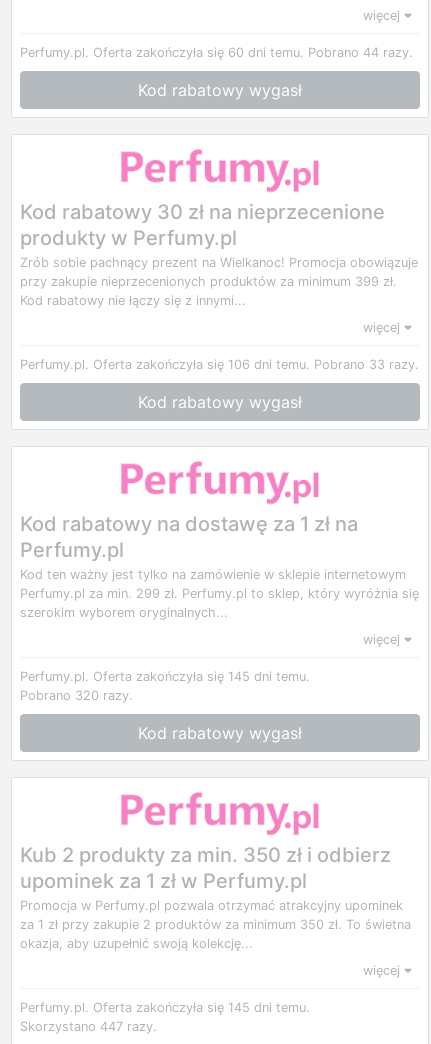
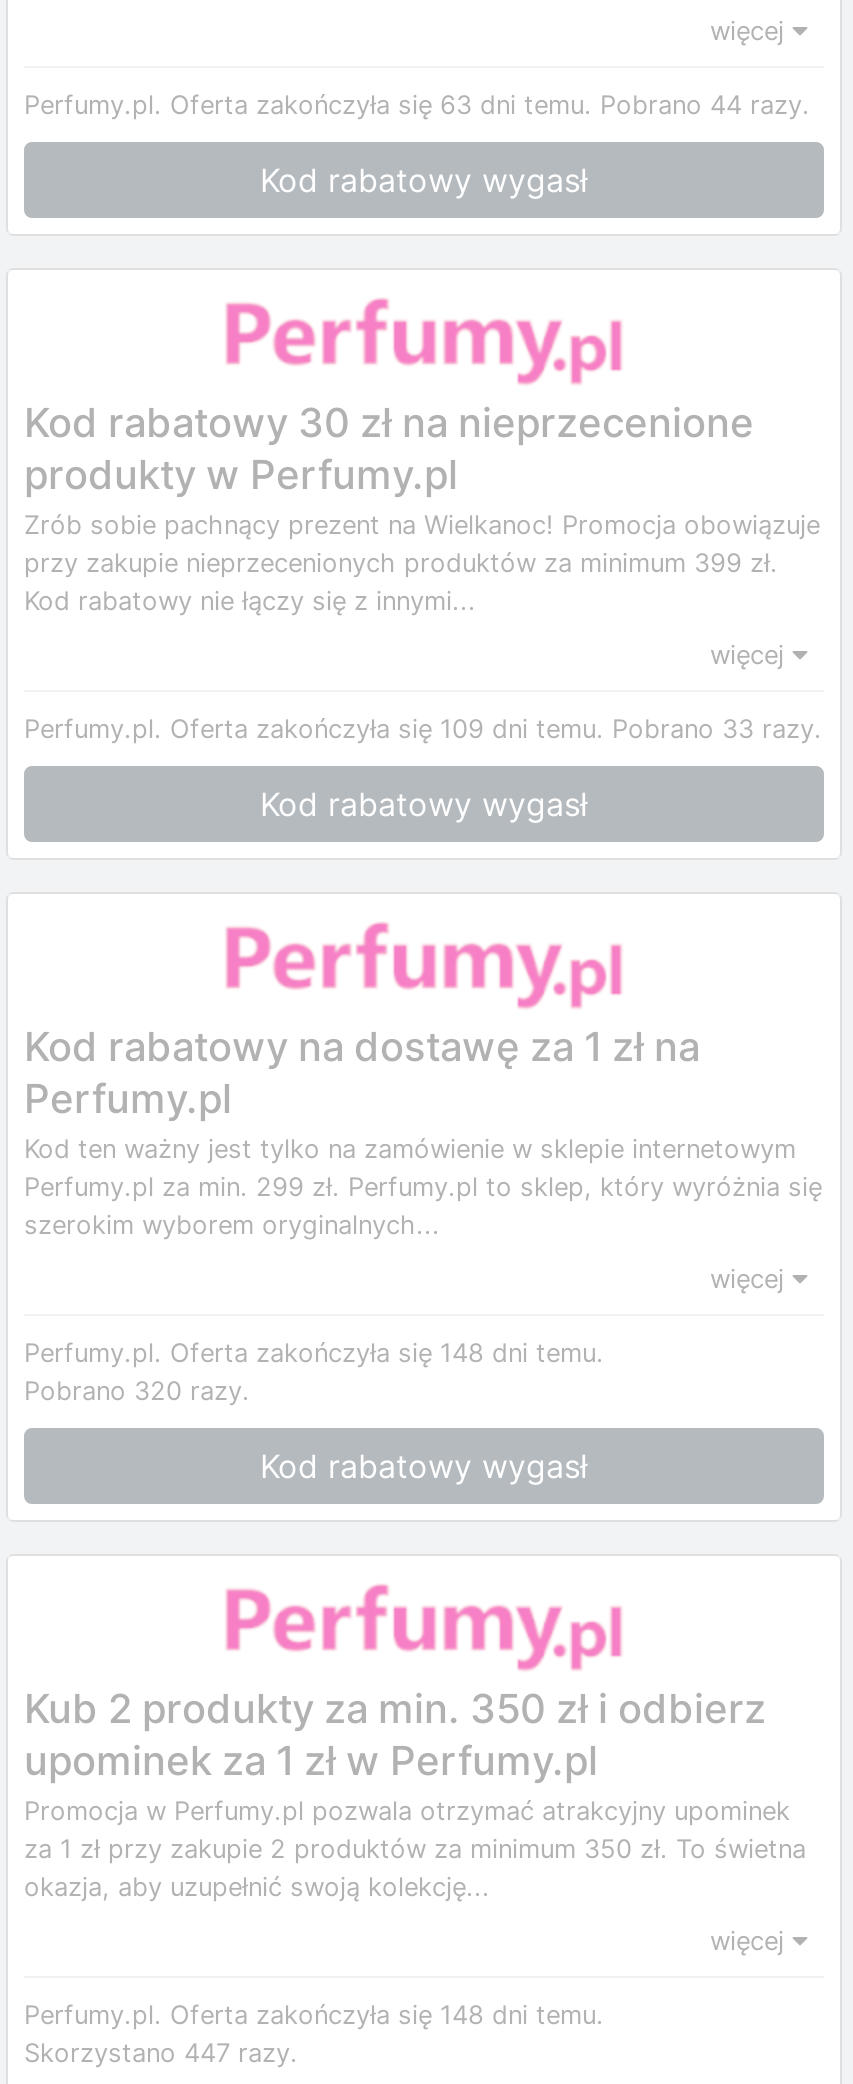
- Perfumy.pl. Oferta zakończyła się 60 dni temu. Pobrano 44 razy.
+ Perfumy.pl. Oferta zakończyła się 63 dni temu. Pobrano 44 razy.

- Perfumy.pl. Oferta zakończyła się 106 dni temu. Pobrano 33 razy.
+ Perfumy.pl. Oferta zakończyła się 109 dni temu. Pobrano 33 razy.

- Perfumy.pl. Oferta zakończyła się 145 dni temu.
+ Perfumy.pl. Oferta zakończyła się 148 dni temu.

- Perfumy.pl. Oferta zakończyła się 145 dni temu.
+ Perfumy.pl. Oferta zakończyła się 148 dni temu.
